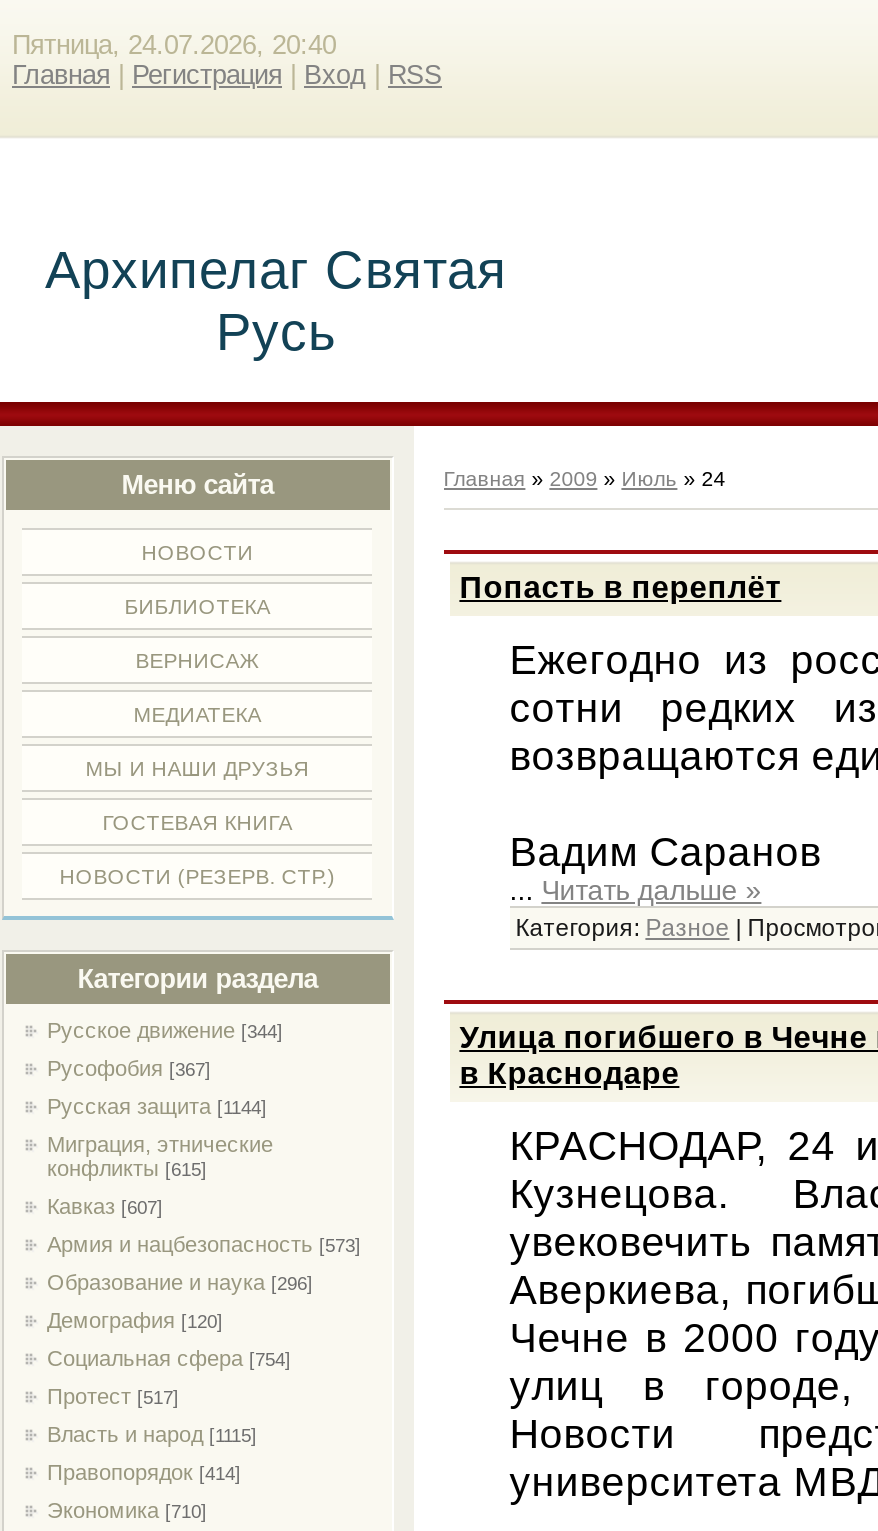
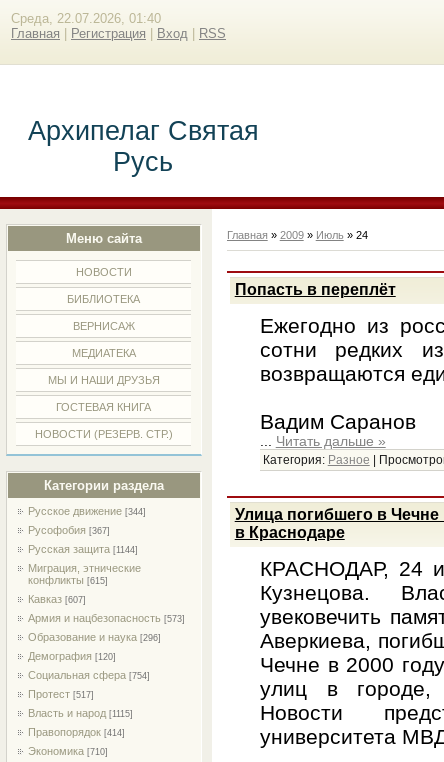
- Пятница, 24.07.2026, 20:40
+ Среда, 22.07.2026, 01:40
